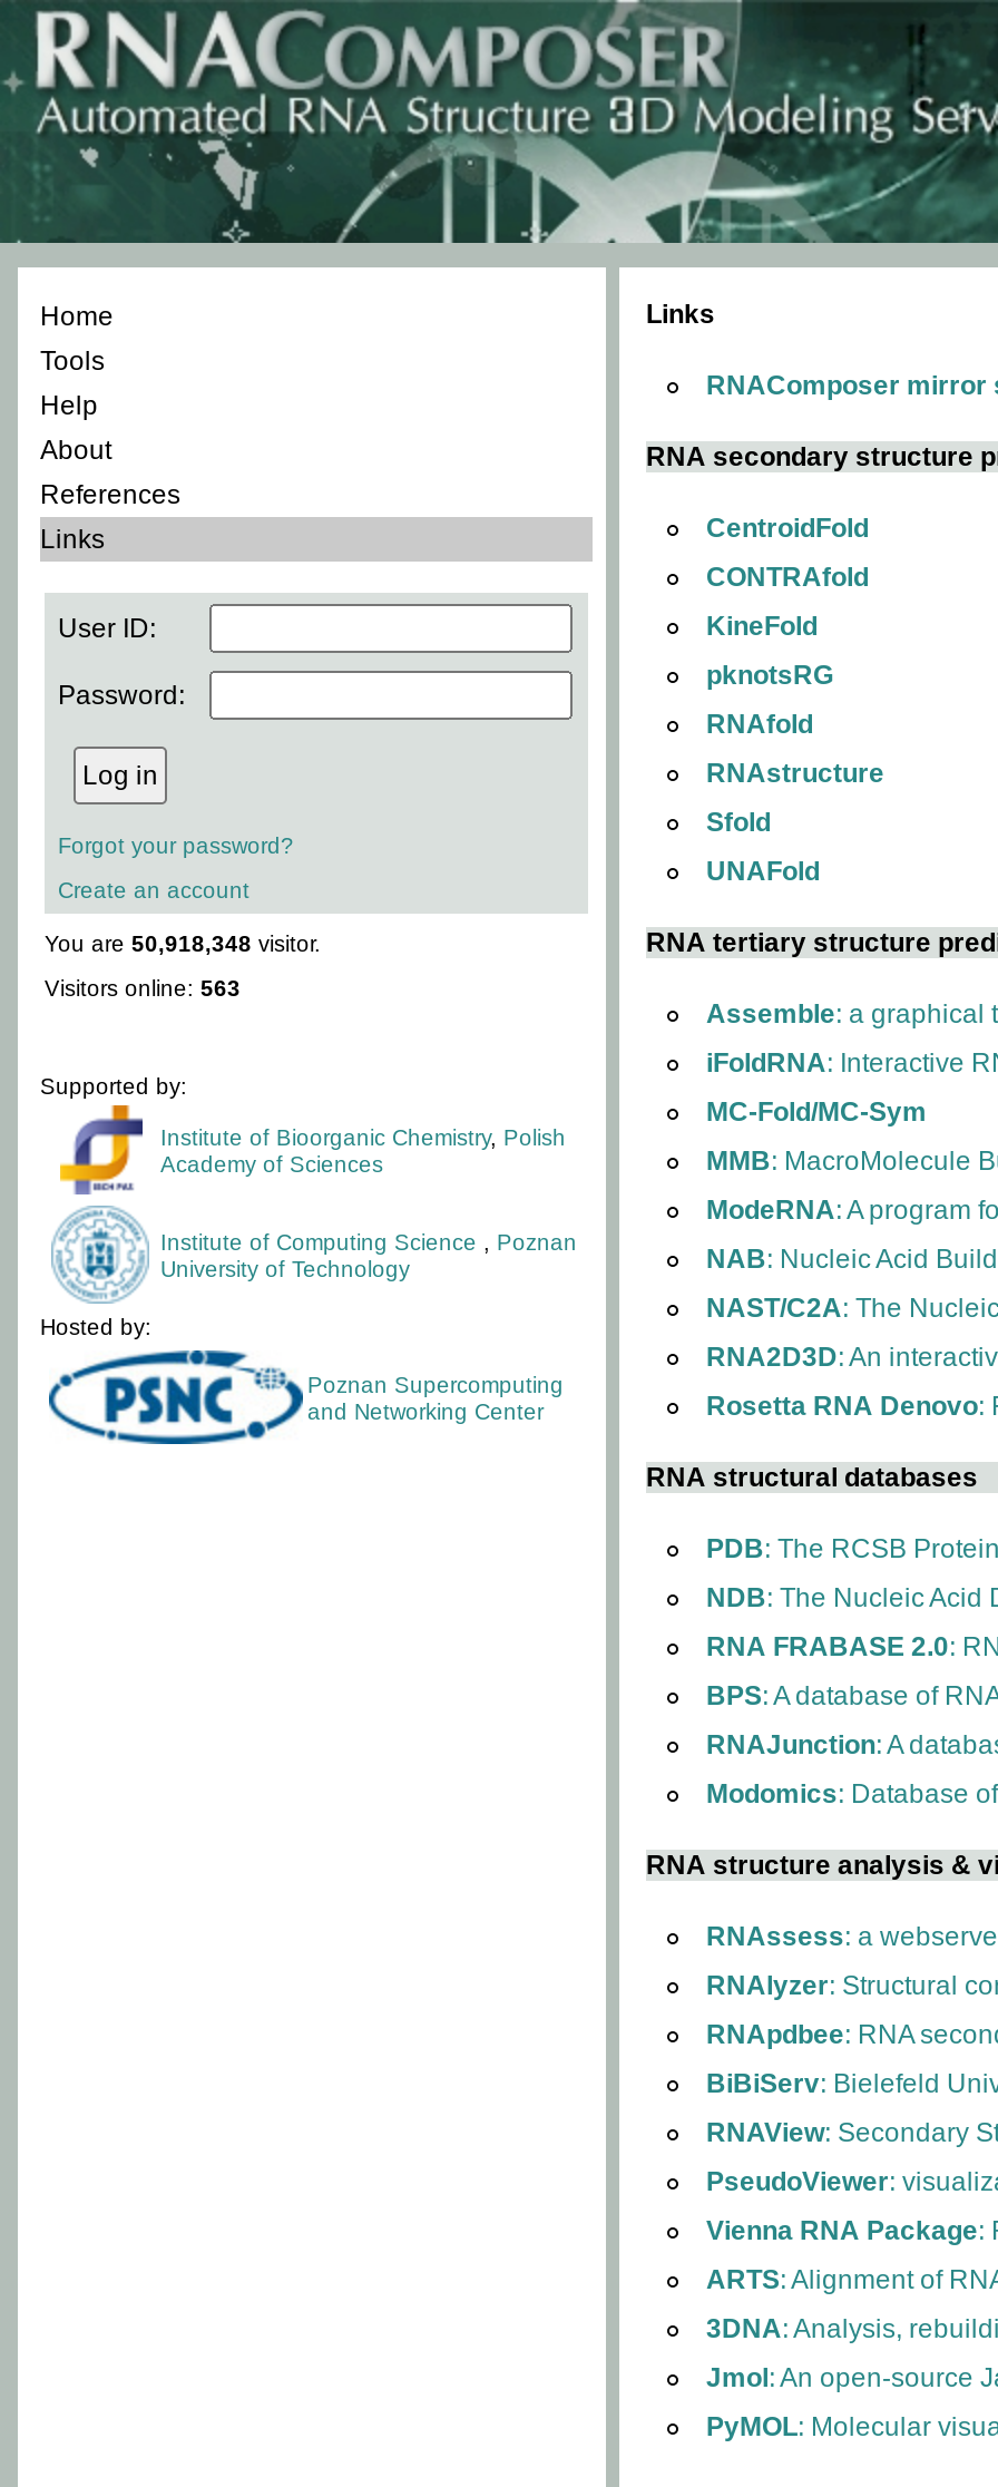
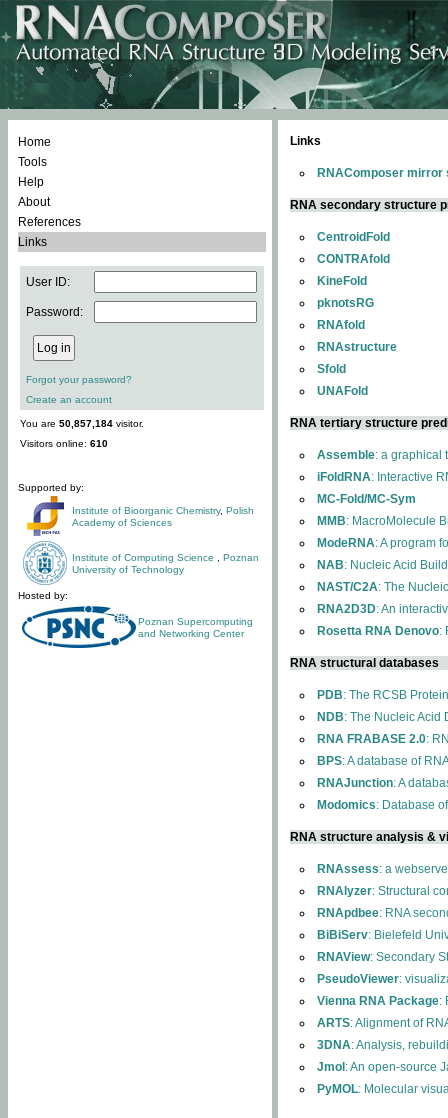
- You are 50,918,348 visitor.
+ You are 50,857,184 visitor.

- Visitors online: 563
+ Visitors online: 610
